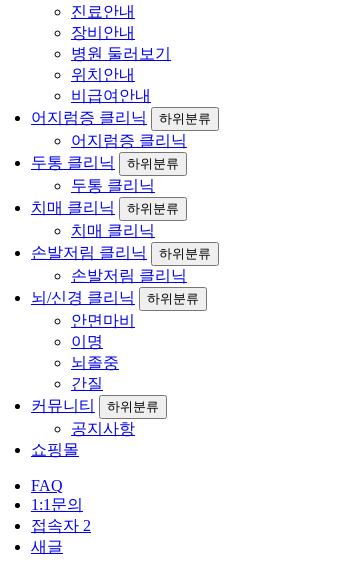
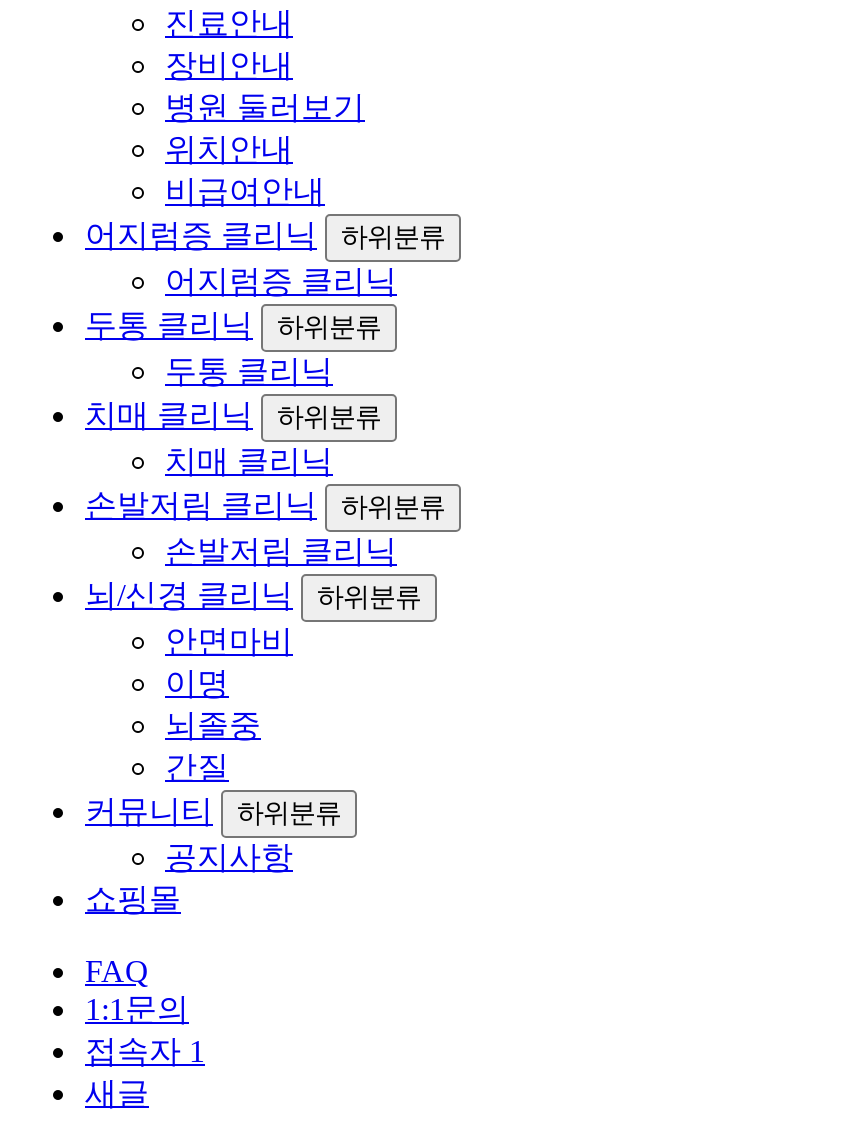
- 접속자 2
+ 접속자 1
